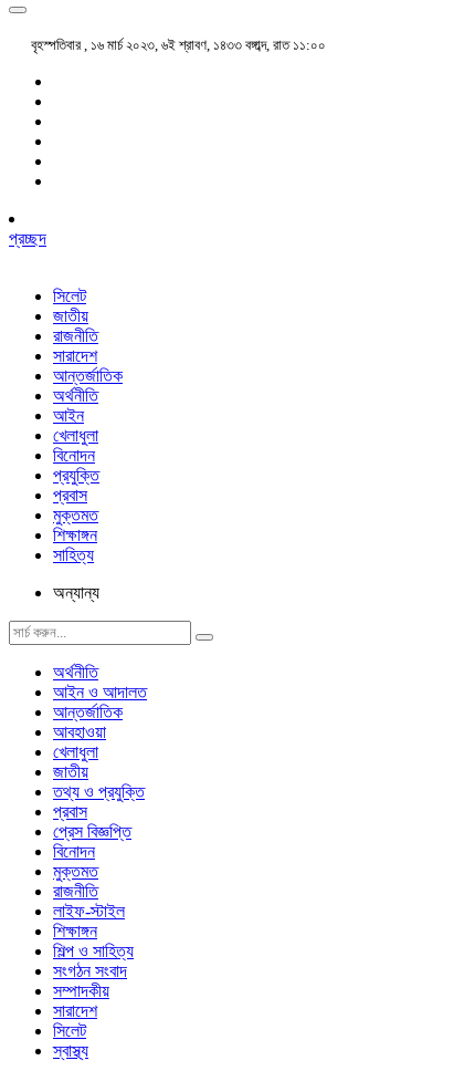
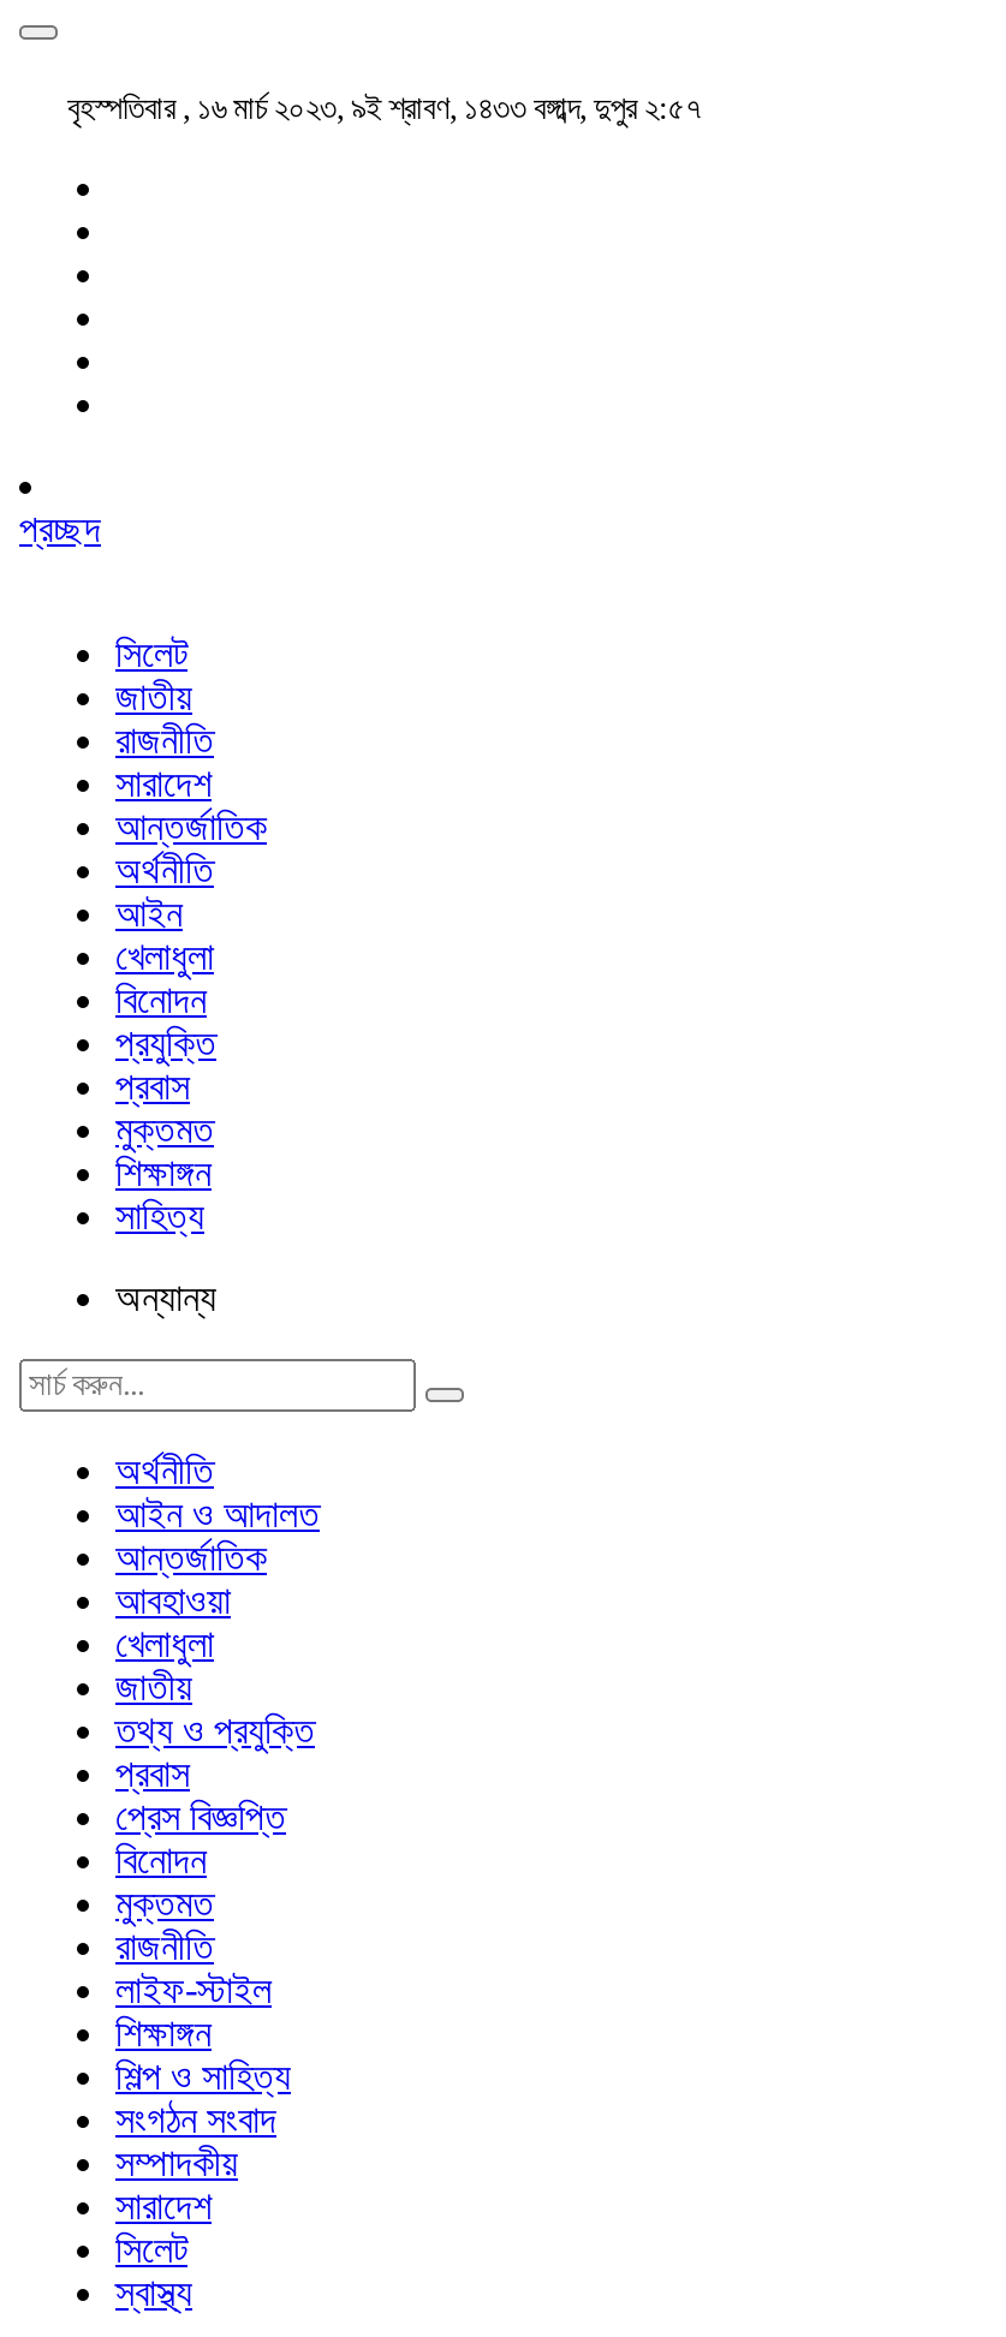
- বৃহস্পতিবার , ১৬ মার্চ ২০২৩, ৬ই শ্রাবণ, ১৪৩৩ বঙ্গাব্দ, রাত ১১:০০
+ বৃহস্পতিবার , ১৬ মার্চ ২০২৩, ৯ই শ্রাবণ, ১৪৩৩ বঙ্গাব্দ, দুপুর ২:৫৭
